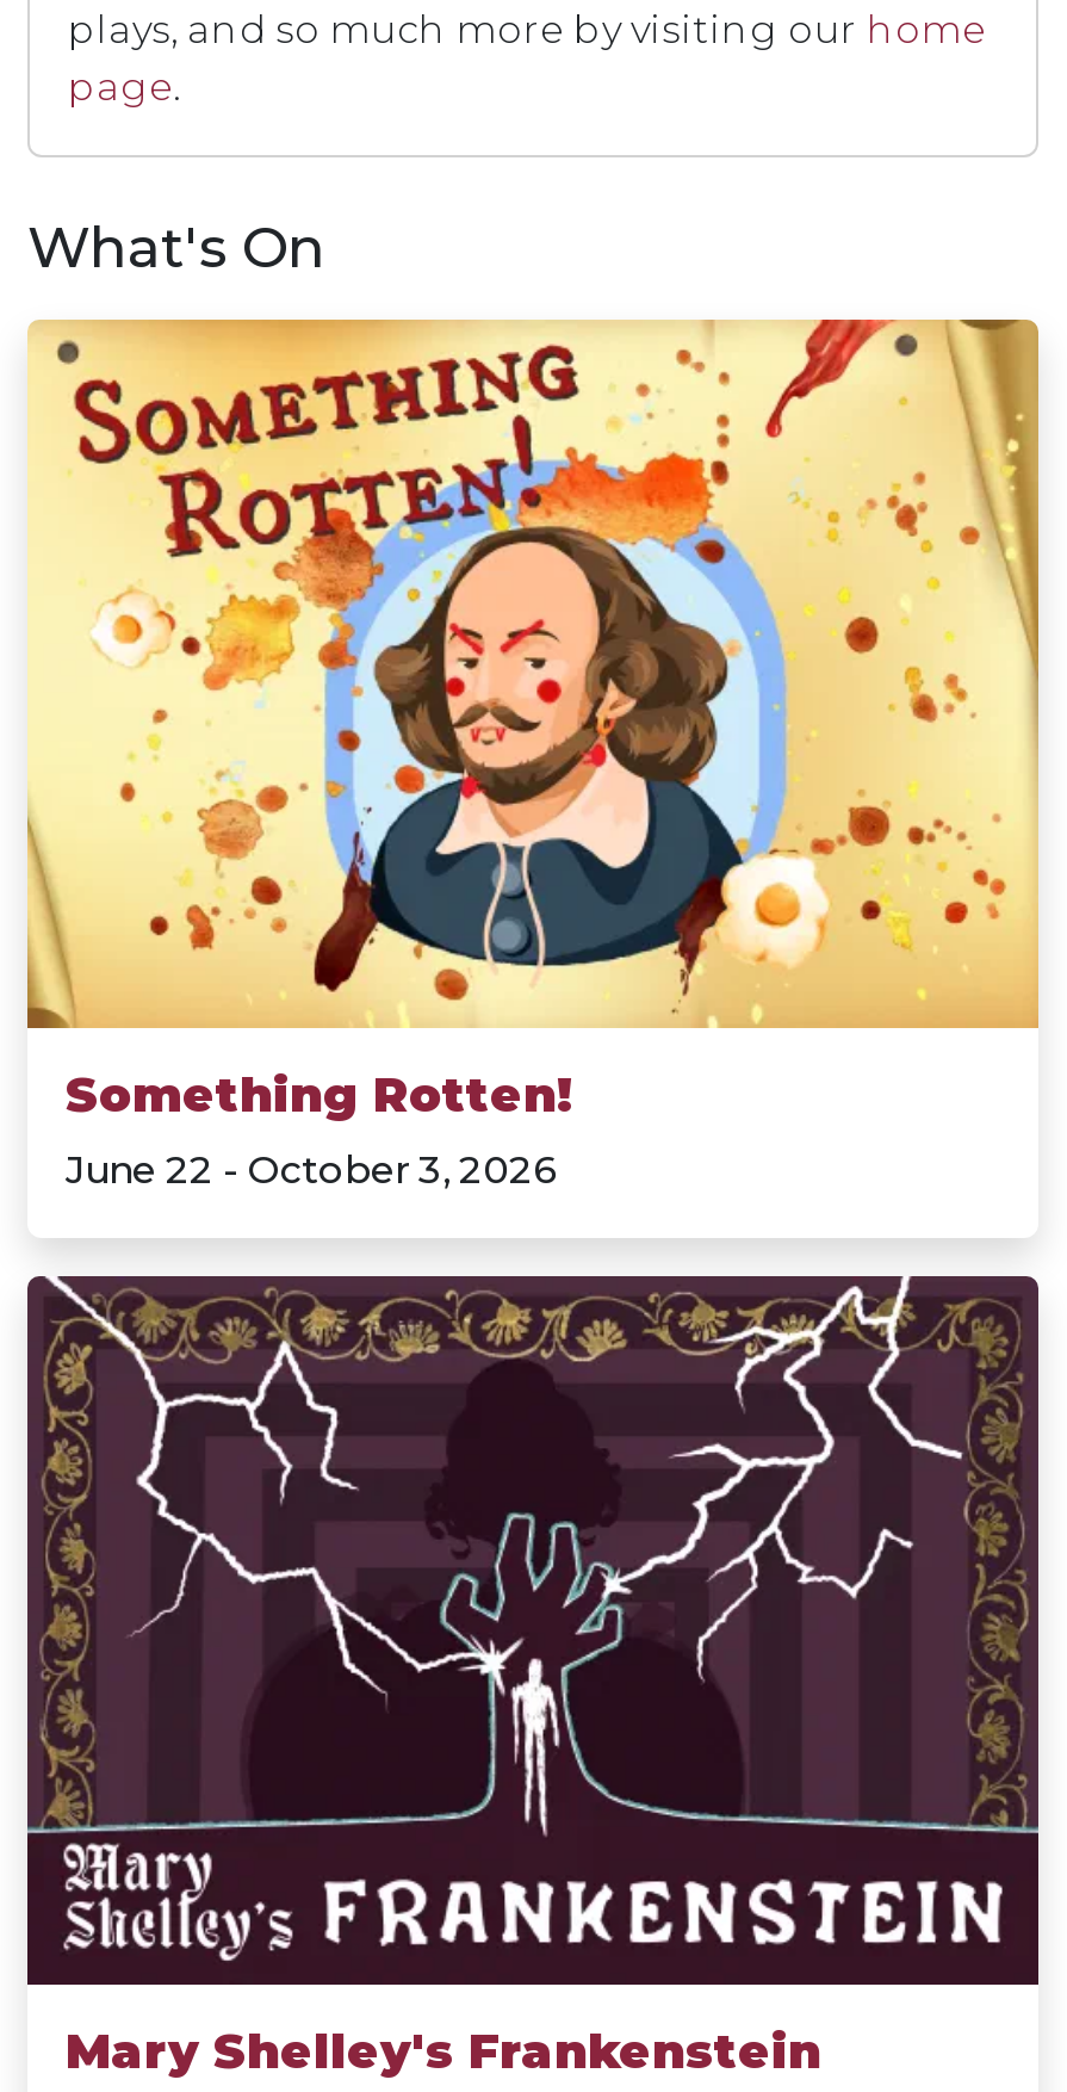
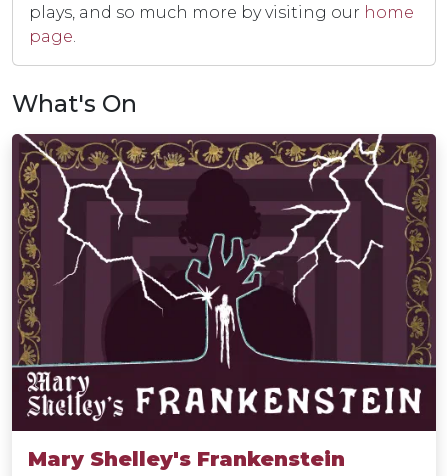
- [image]
- Something Rotten!
- June 22 - October 3, 2026
